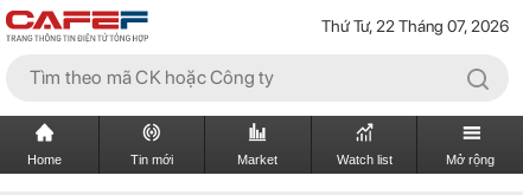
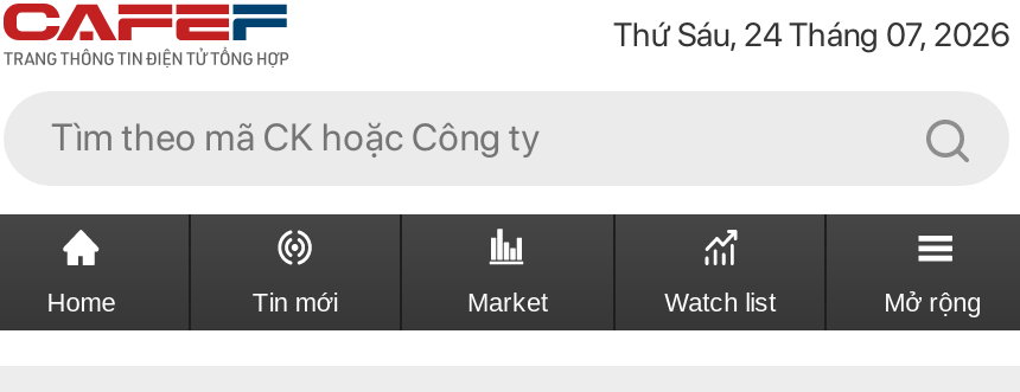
- Thứ Tư, 22 Tháng 07, 2026
+ Thứ Sáu, 24 Tháng 07, 2026
